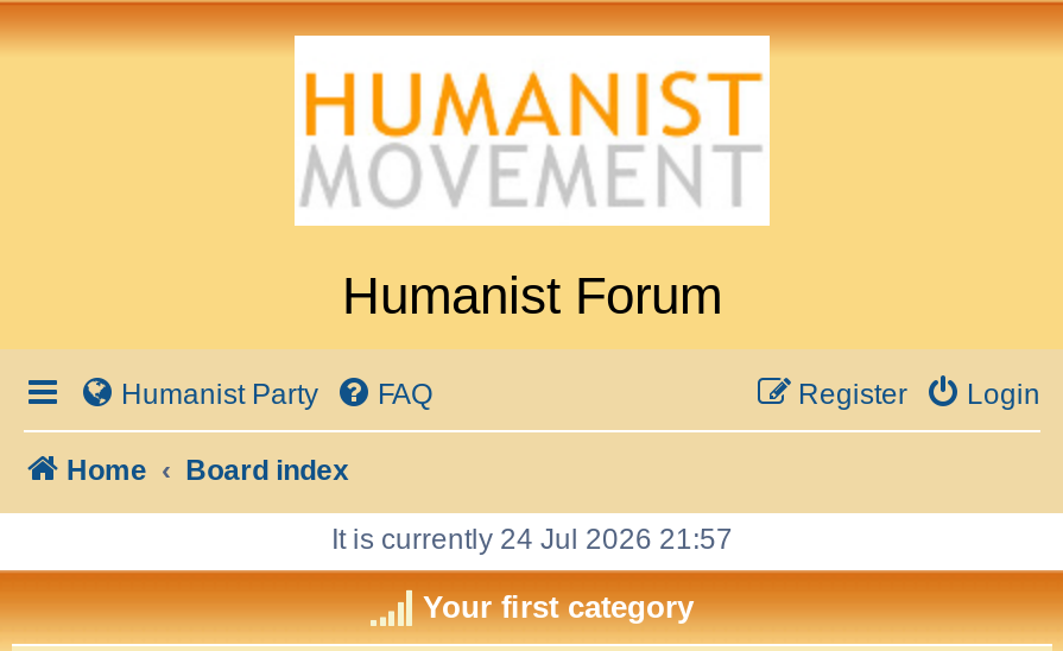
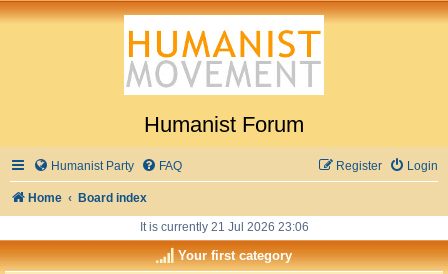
- It is currently 24 Jul 2026 21:57
+ It is currently 21 Jul 2026 23:06
